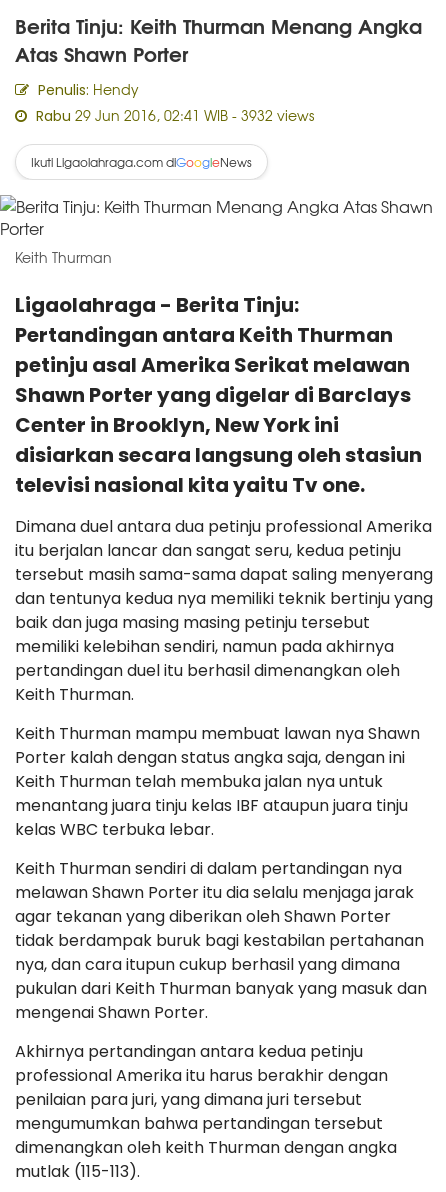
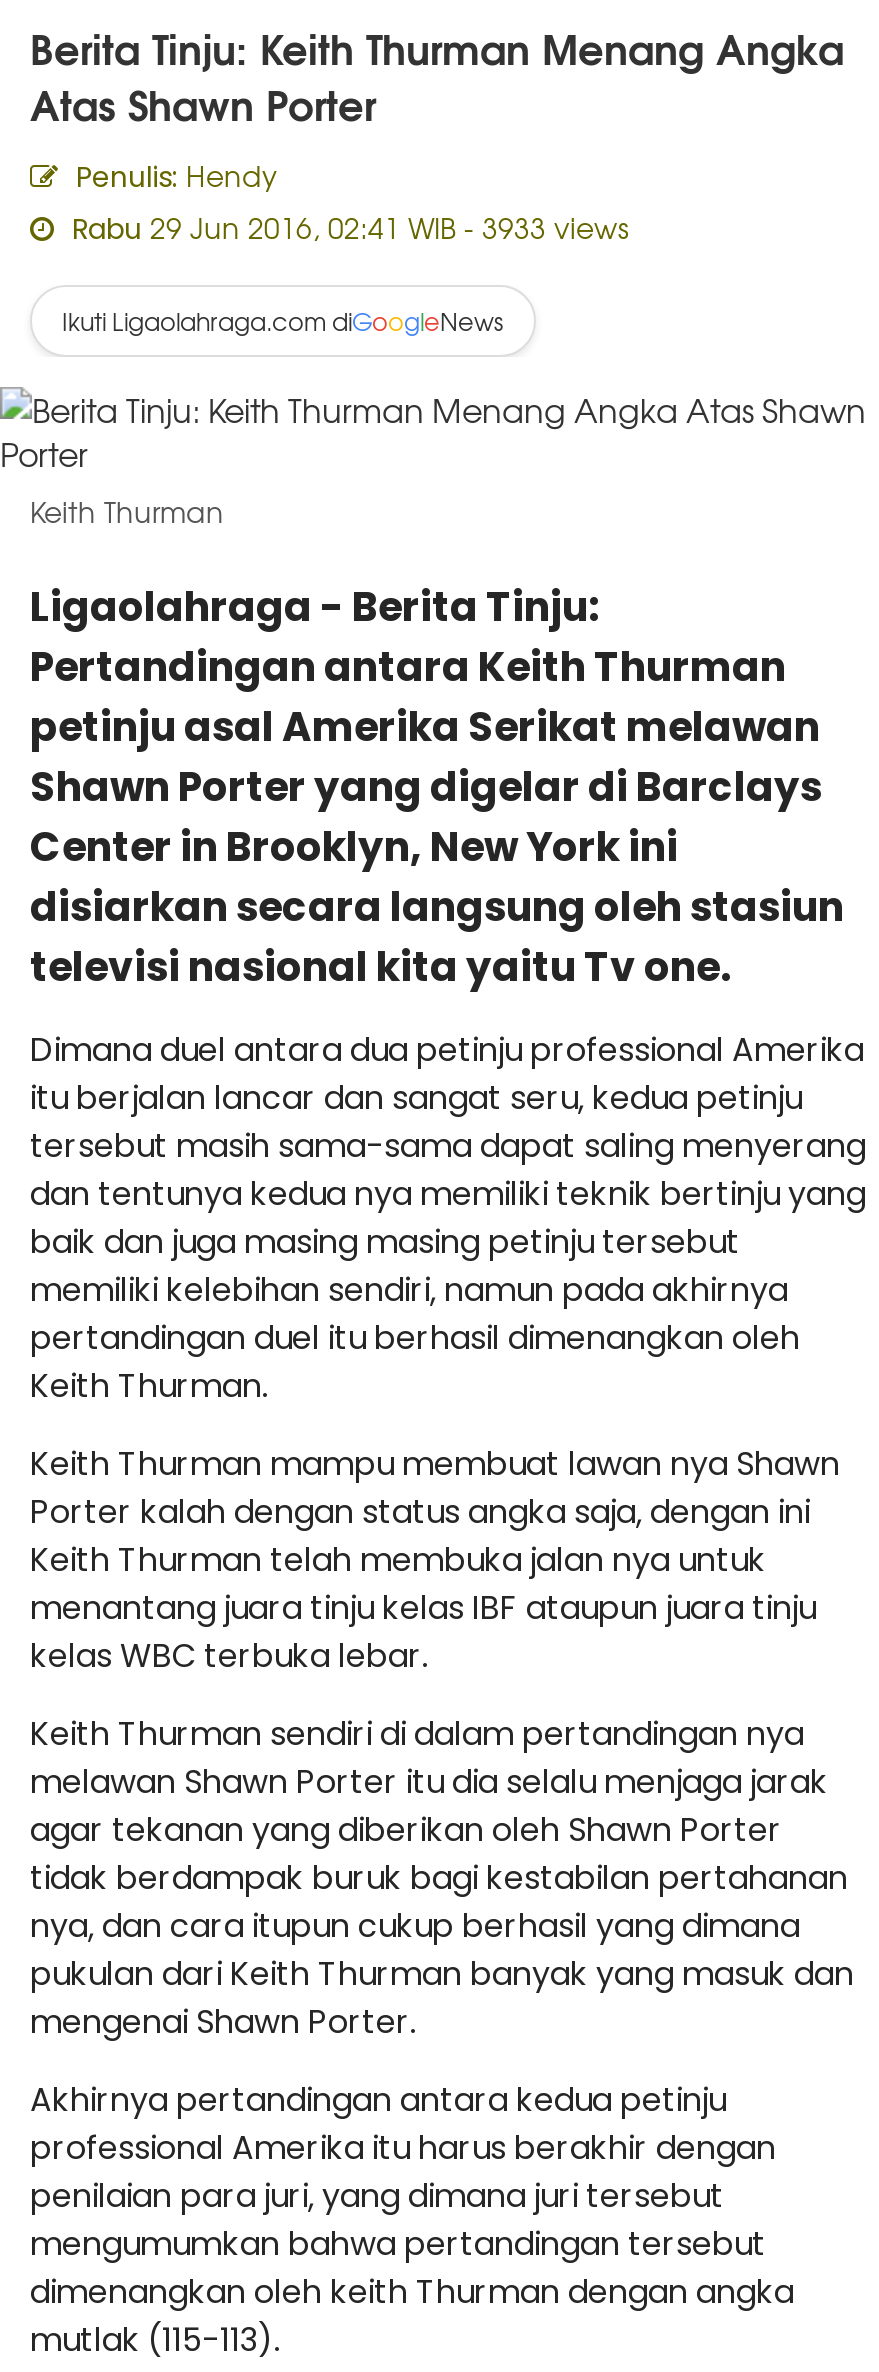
- Rabu 29 Jun 2016, 02:41 WIB - 3932 views
+ Rabu 29 Jun 2016, 02:41 WIB - 3933 views
